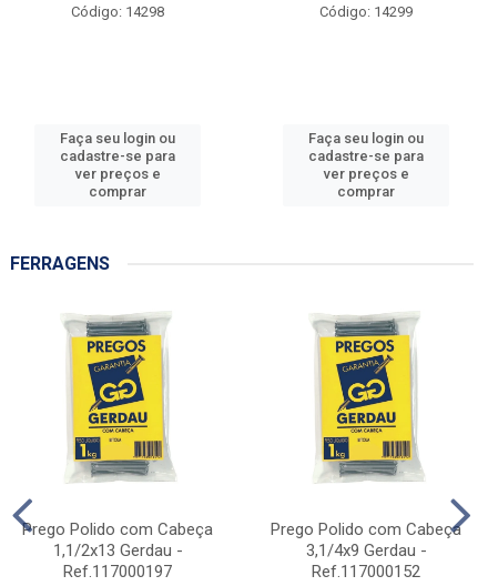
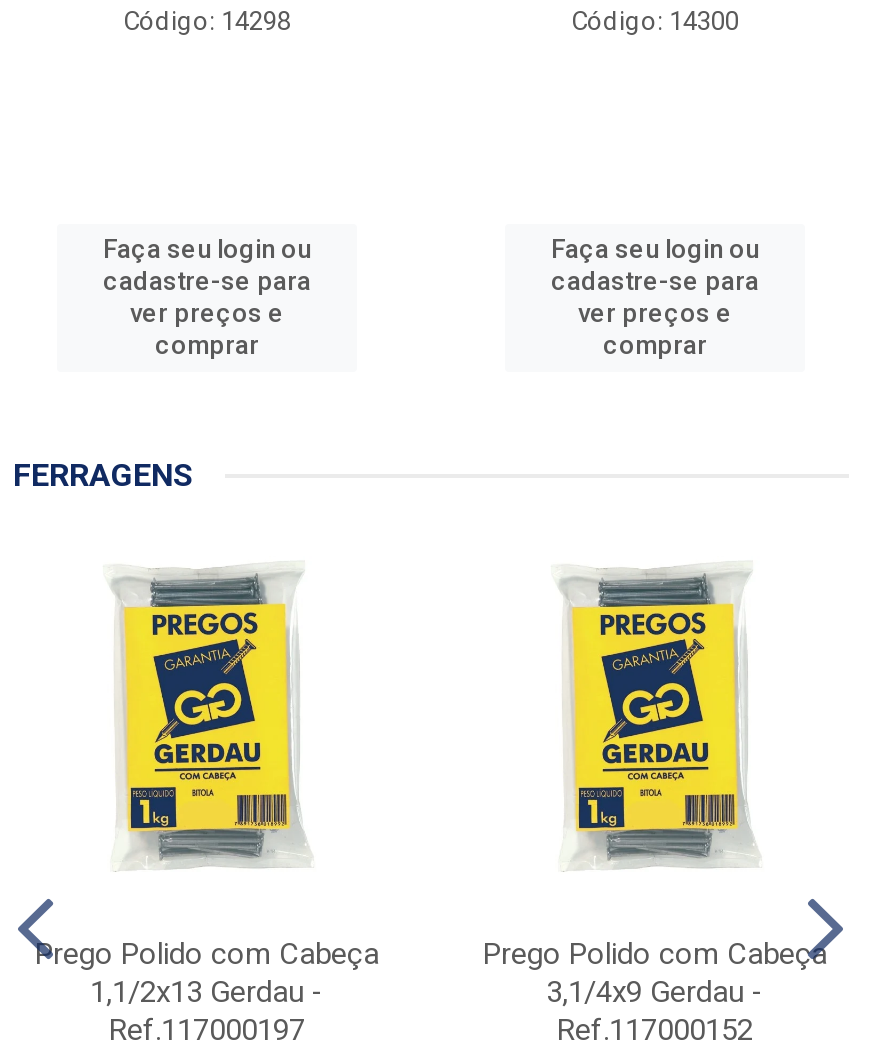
- Código: 14299
+ Código: 14300
